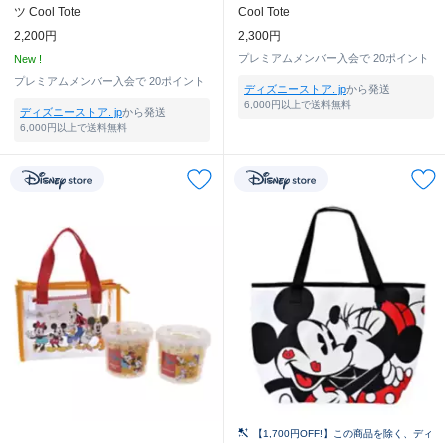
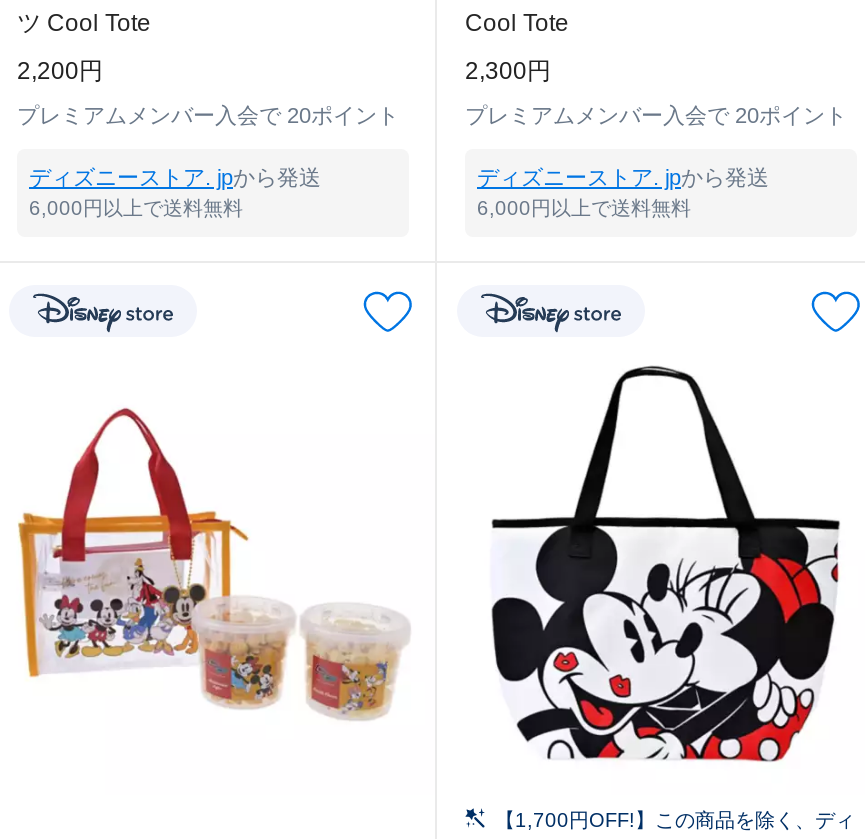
- New !
